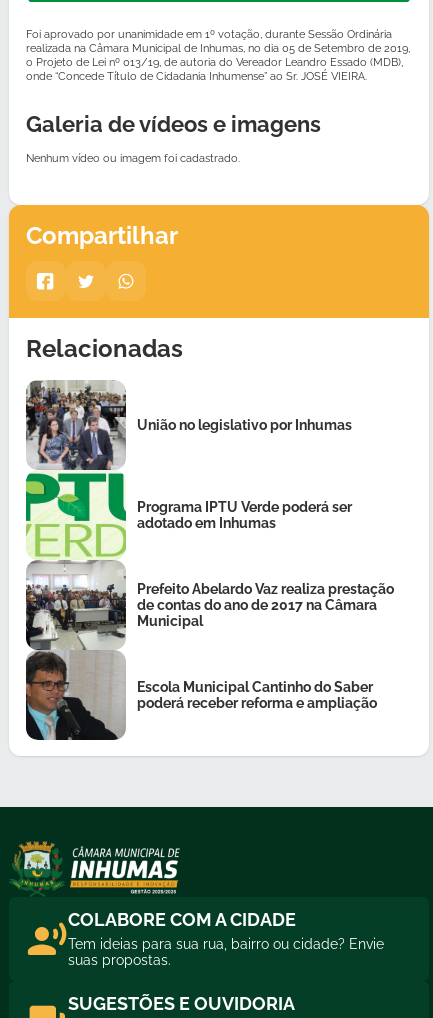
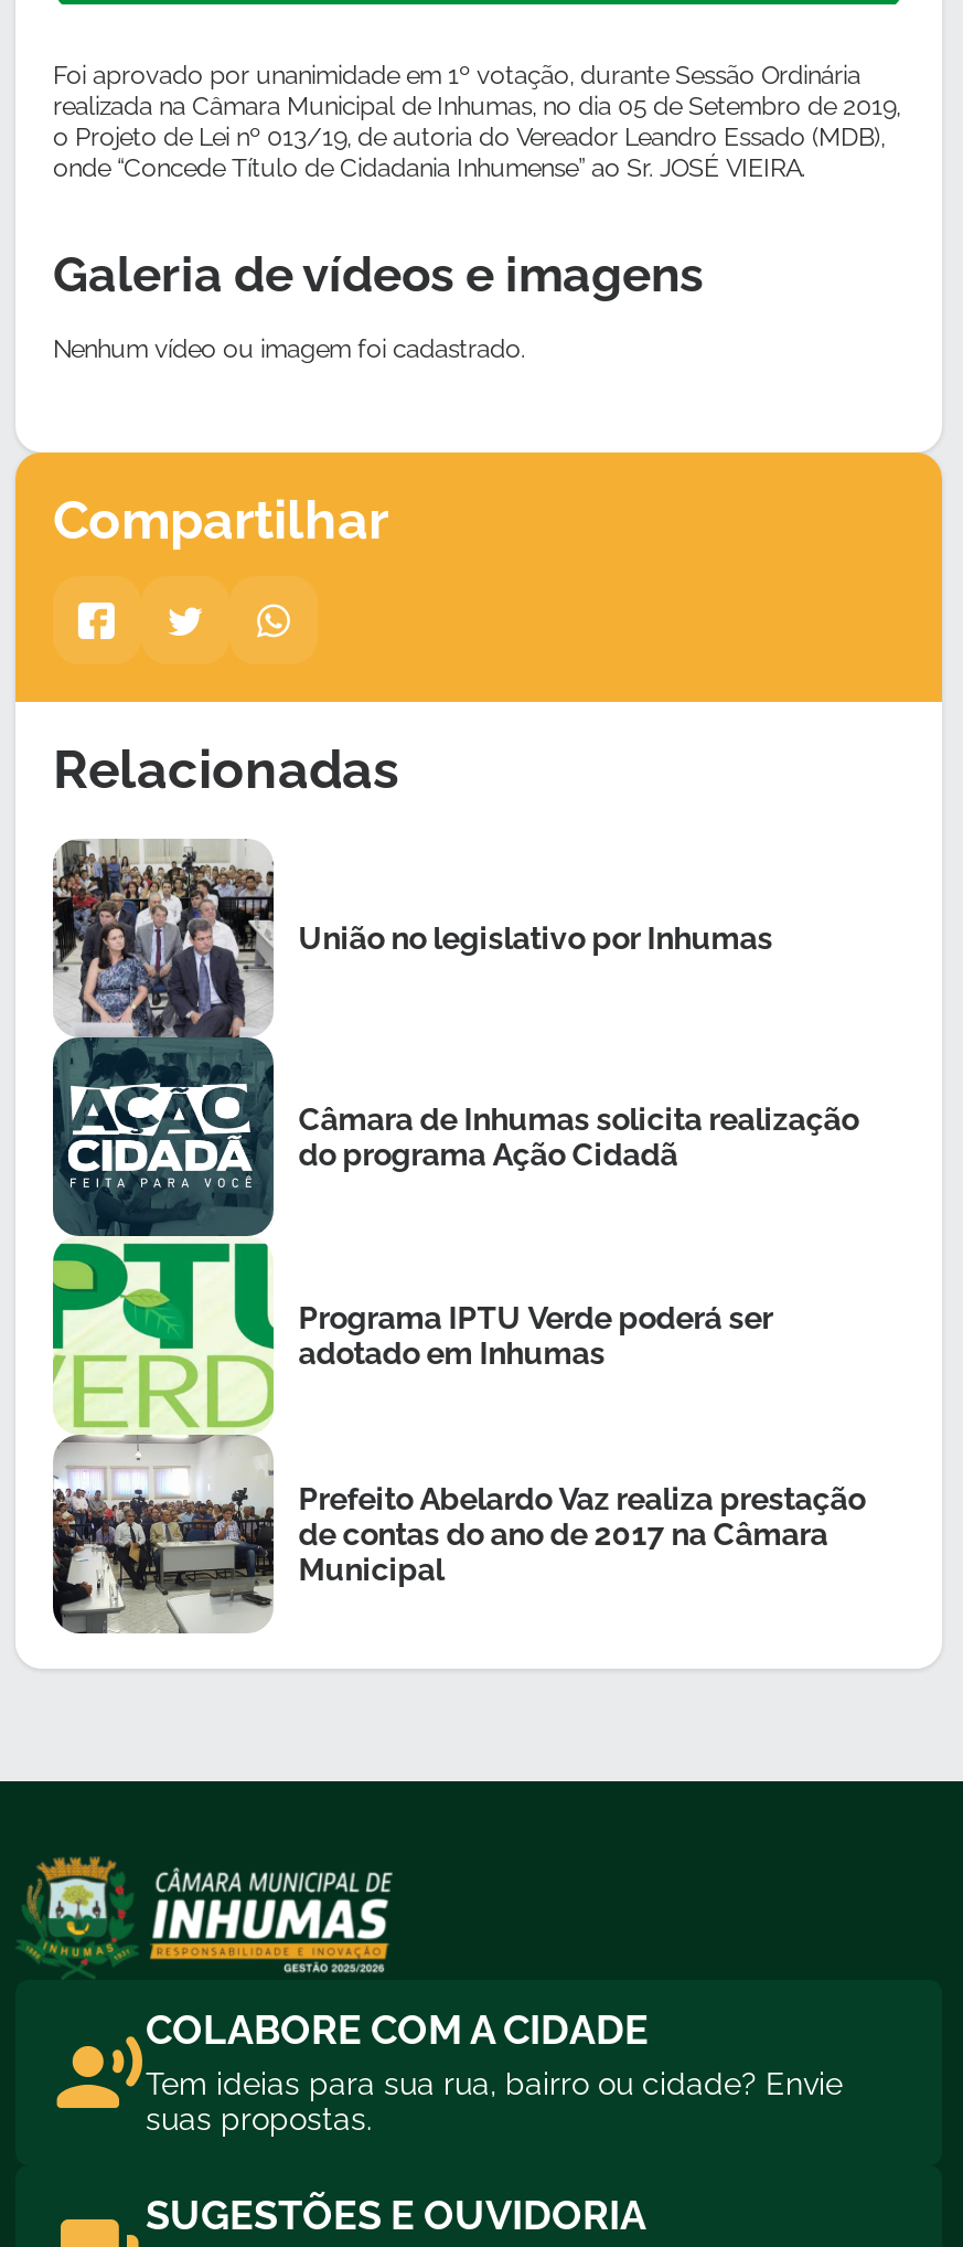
+ [image]
+ Câmara de Inhumas solicita realização
+ do programa Ação Cidadã

moved down: Programa IPTU Verde poderá ser | adotado em Inhumas | Prefeito Abelardo Vaz realiza prestação | de contas do ano de 2017 na Câmara | Municipal

- [image]
- Escola Municipal Cantinho do Saber
- poderá receber reforma e ampliação
